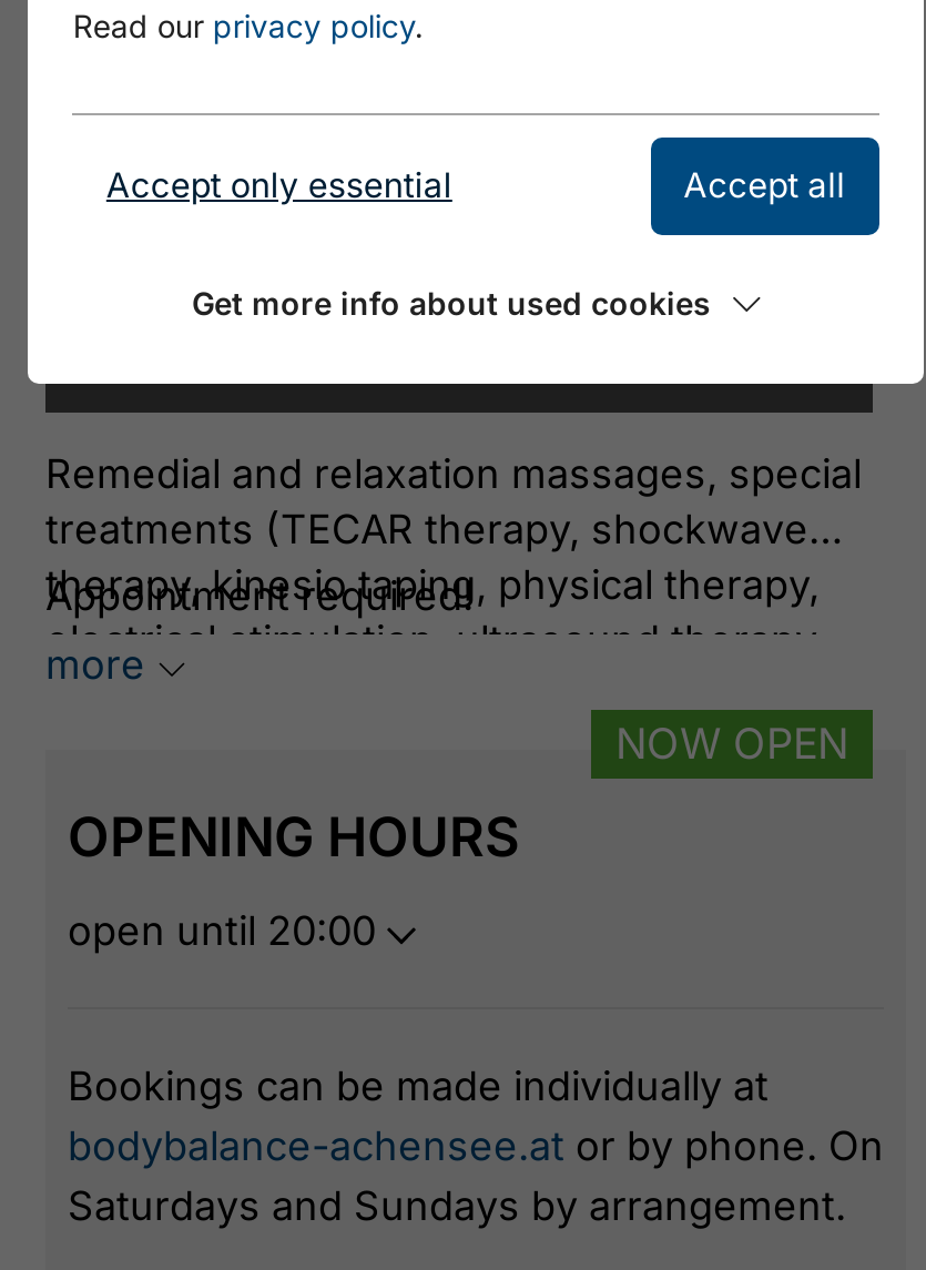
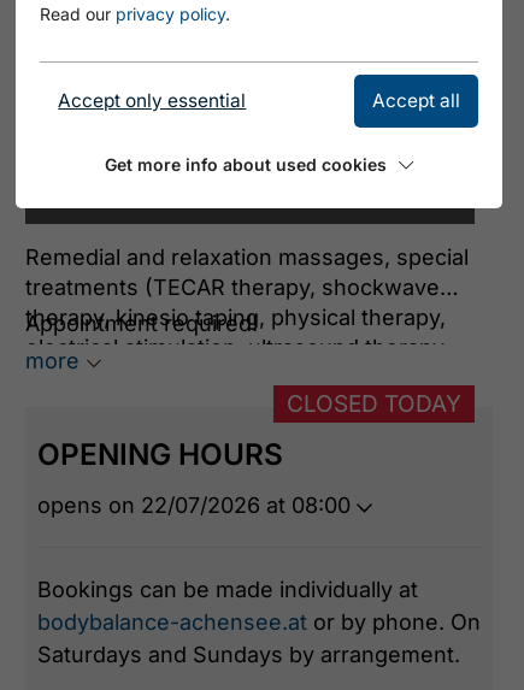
- NOW OPEN
+ CLOSED TODAY

- open until 20:00
+ opens on 22/07/2026 at 08:00
